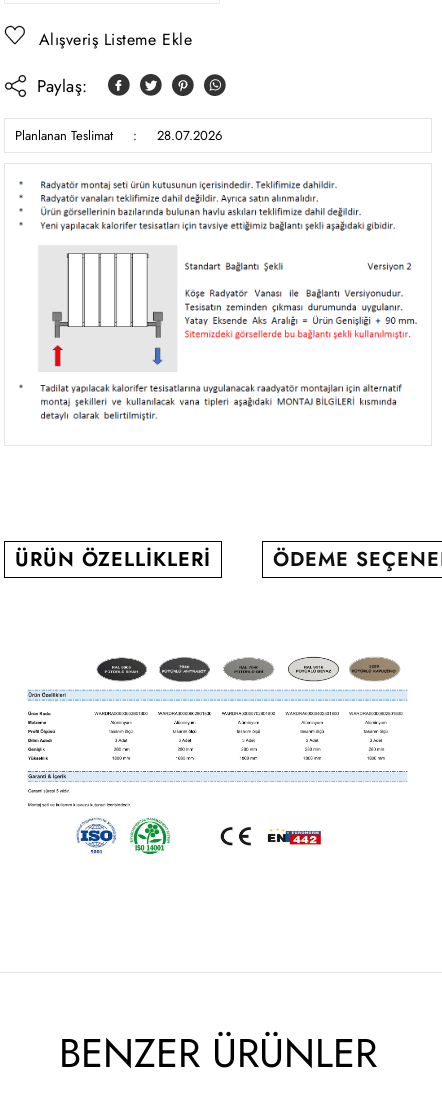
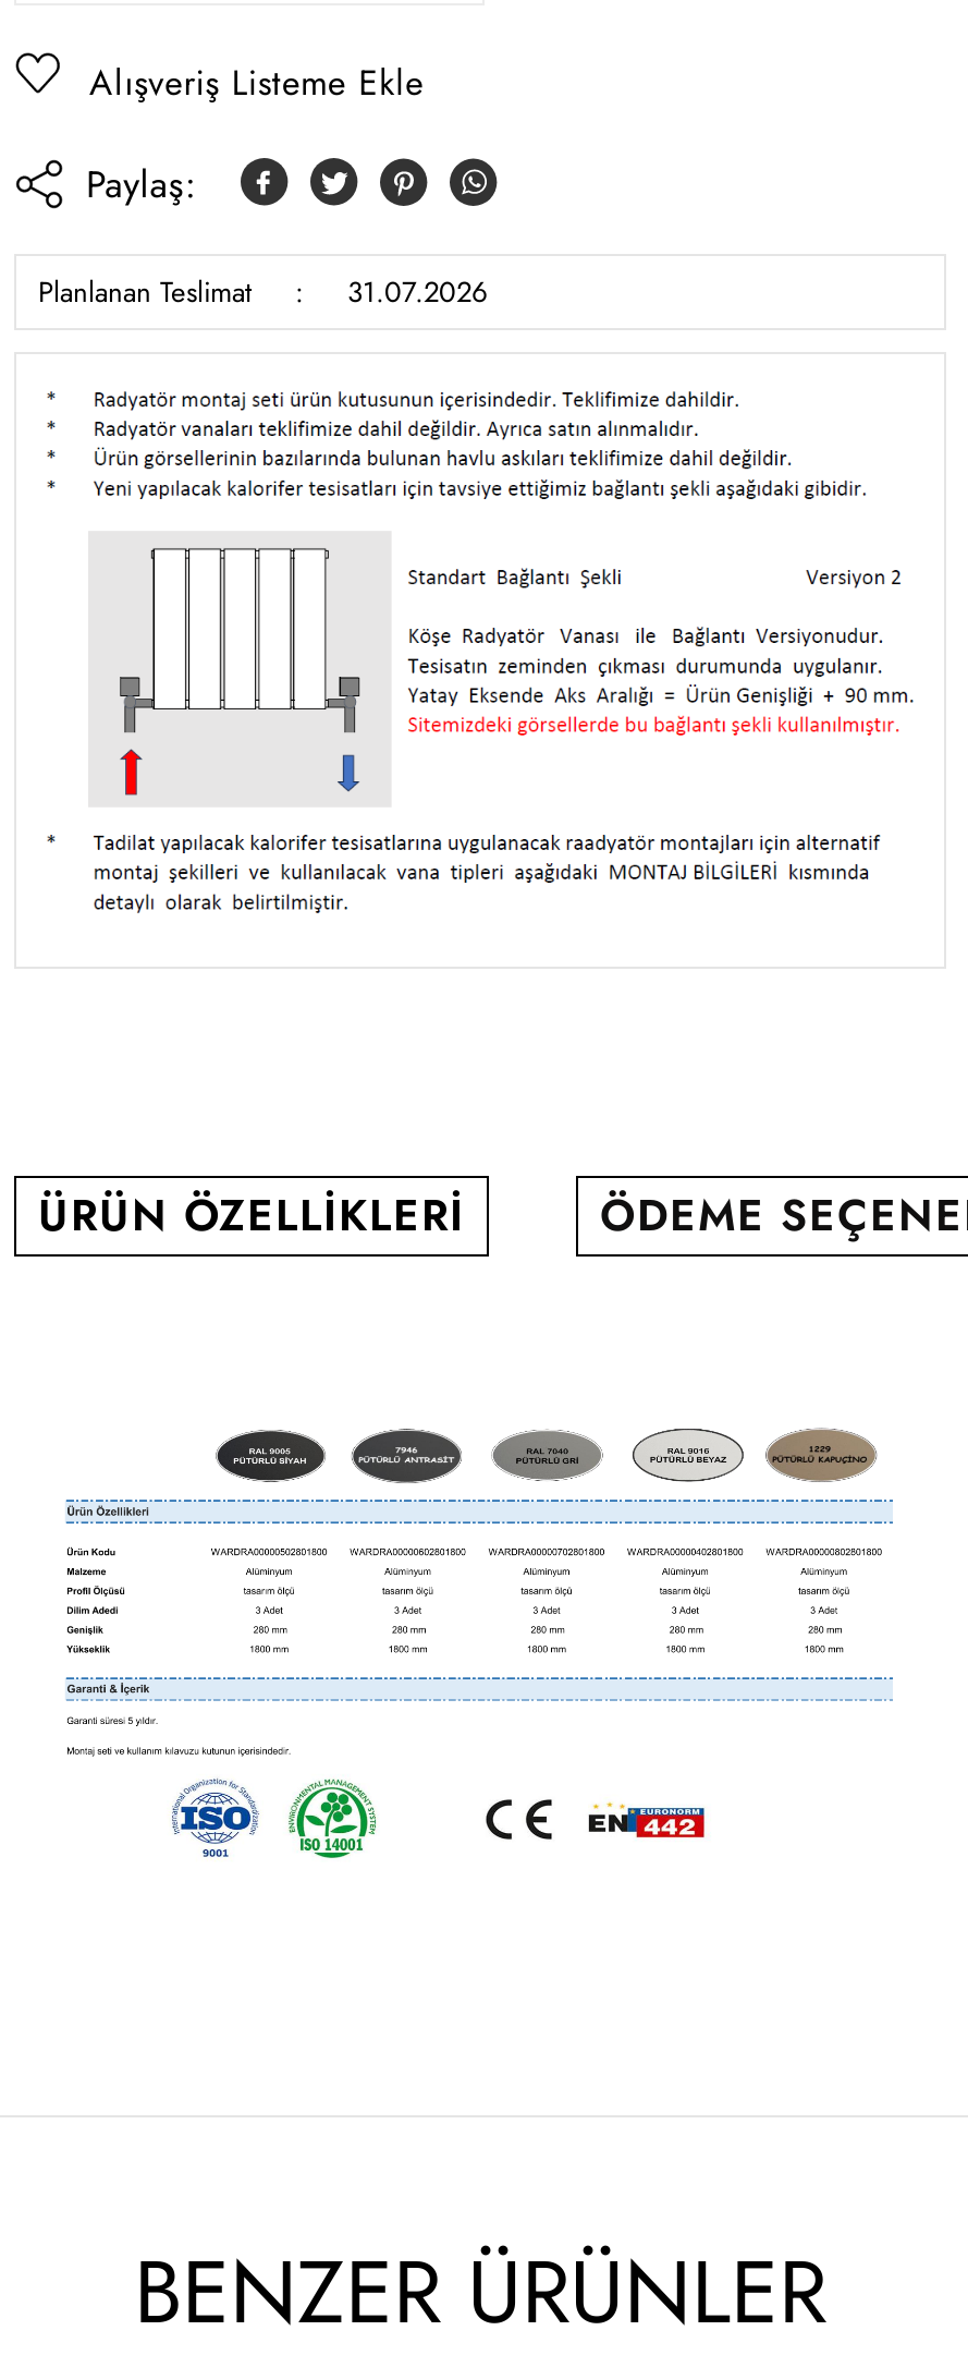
- 28.07.2026
+ 31.07.2026
